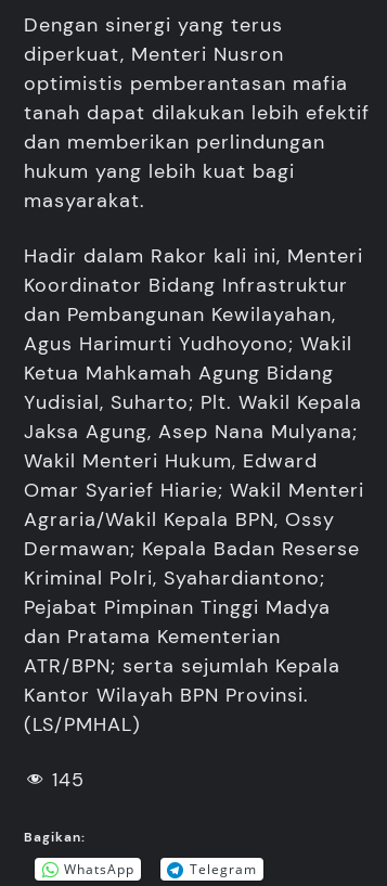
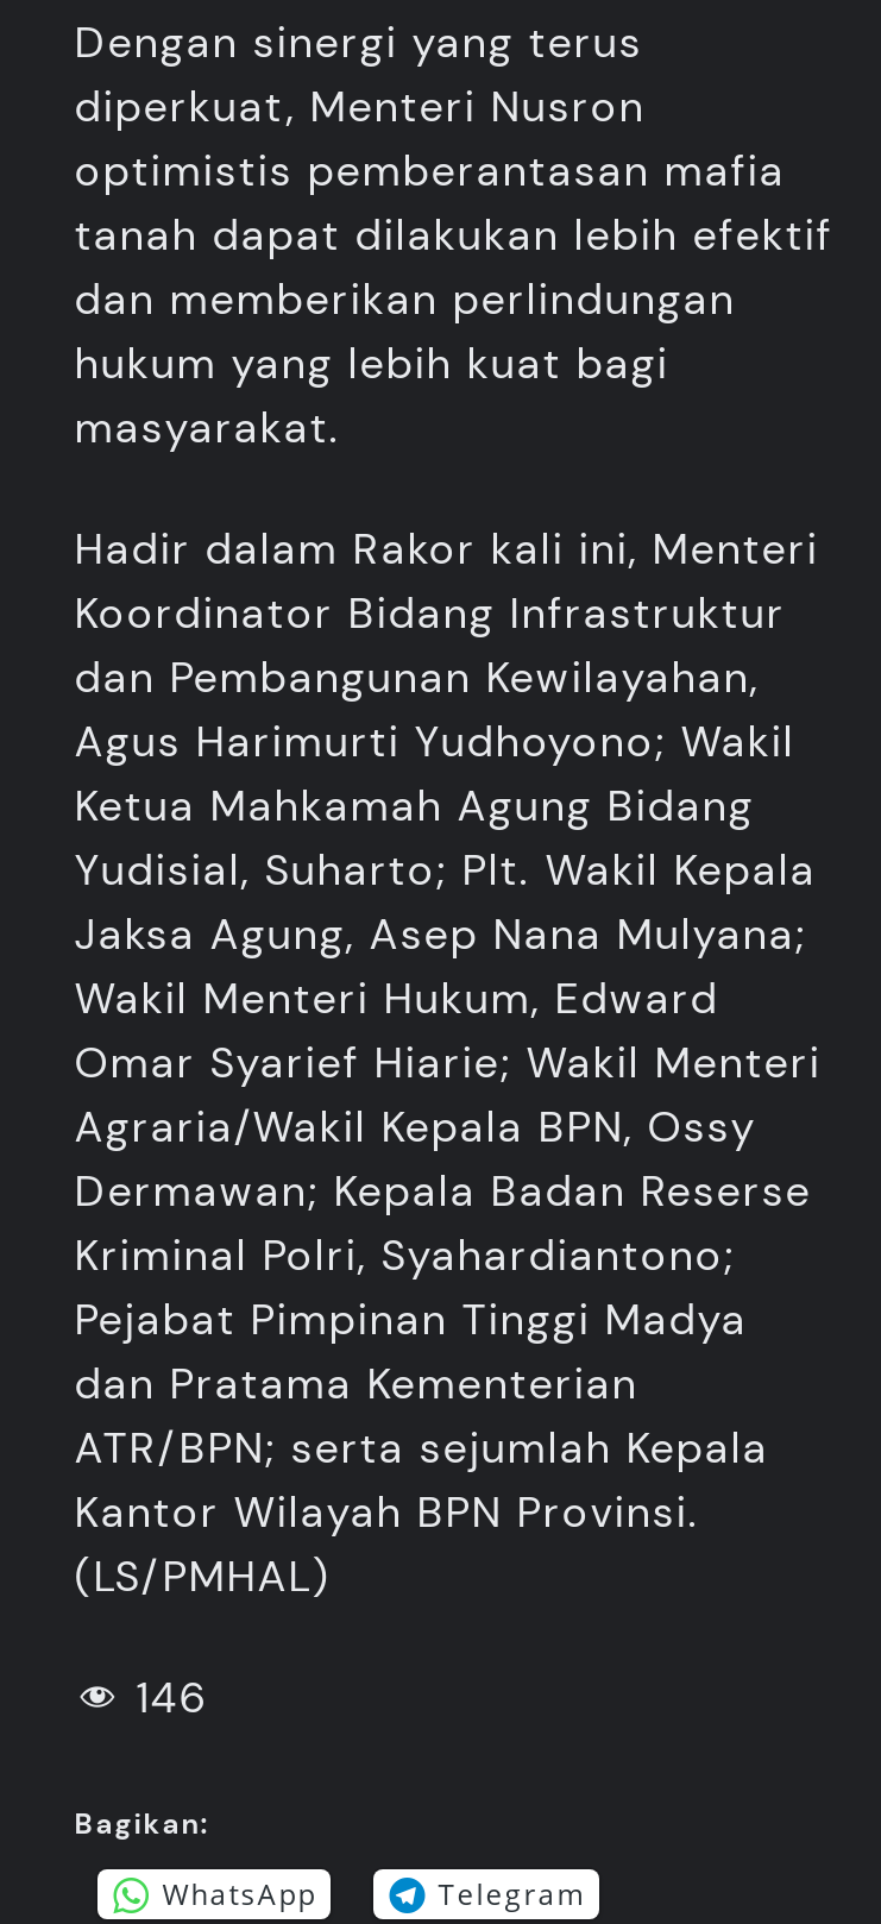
- 145
+ 146
